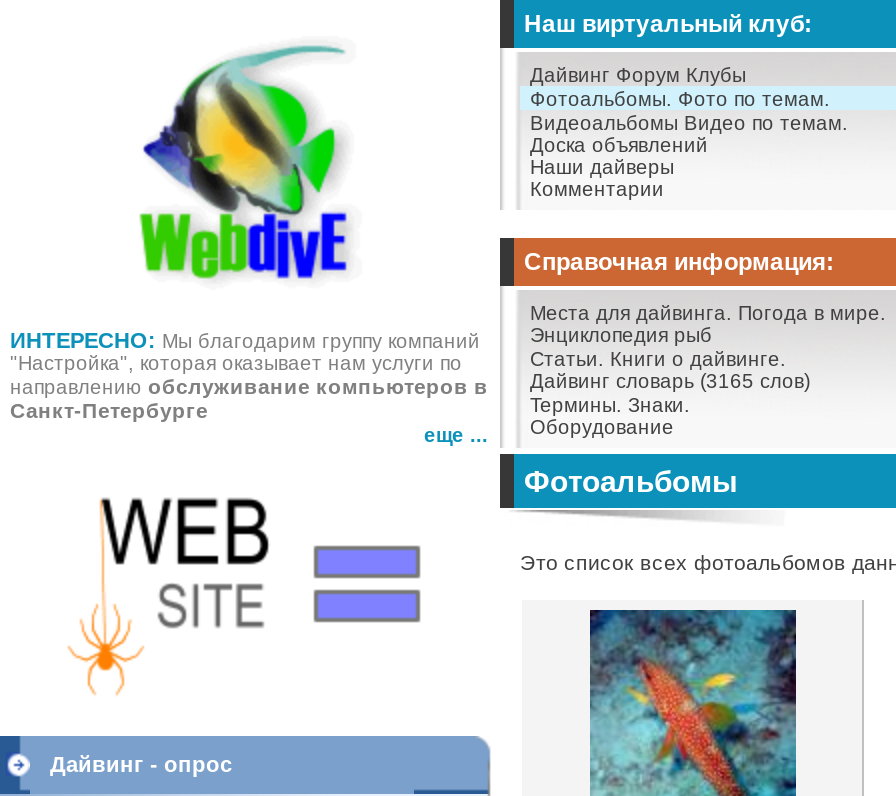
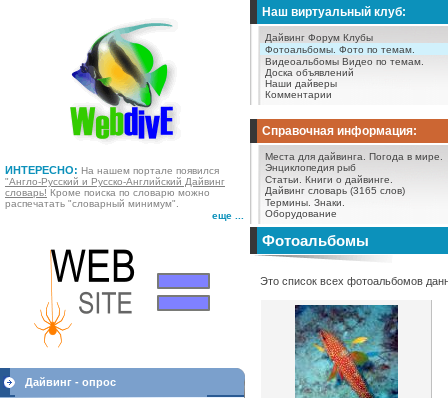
- ИНТЕРЕСНО: Мы благодарим группу компаний
- "Настройка", которая оказывает нам услуги по
- направлению обслуживание компьютеров в
- Санкт-Петербурге
+ ИНТЕРЕСНО: На нашем портале появился
+ "Англо-Русский и Русско-Английский Дайвинг
+ словарь! Кроме поиска по словарю можно
+ распечатать "словарный минимум".
